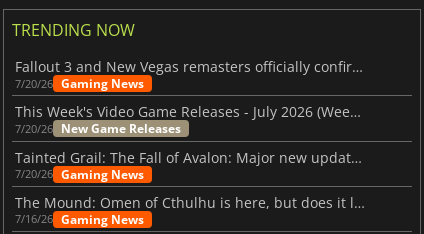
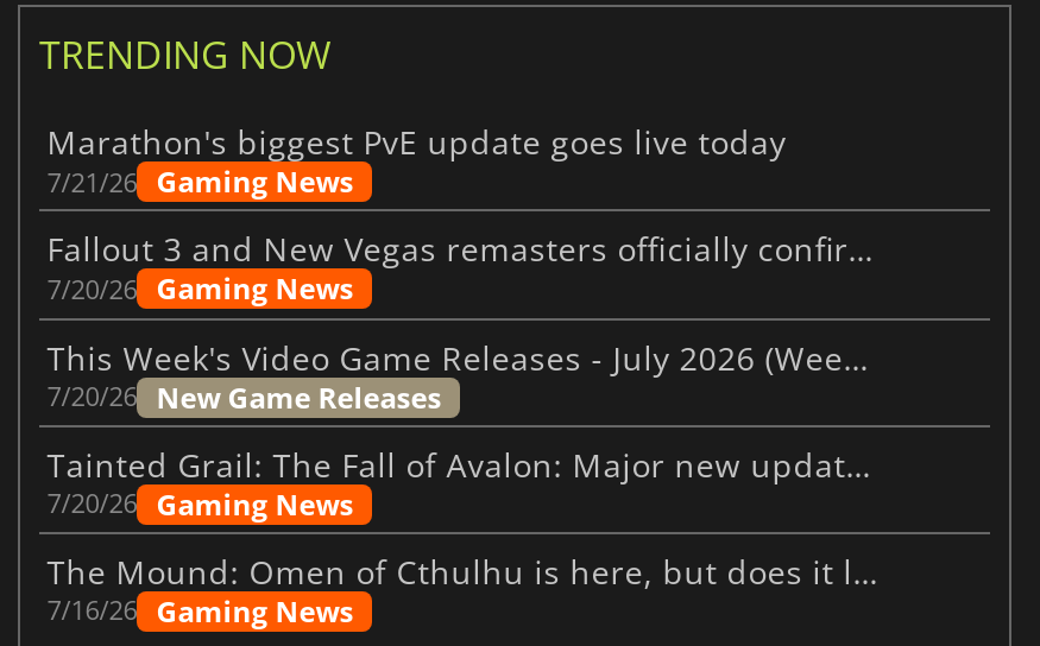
+ Marathon's biggest PvE update goes live today
+ 7/21/26 Gaming News
